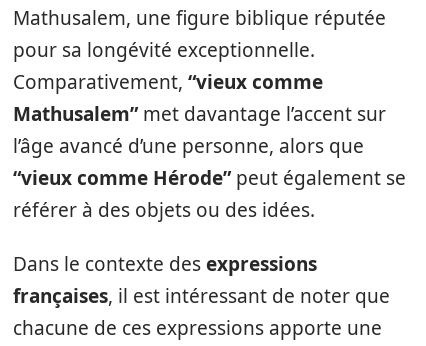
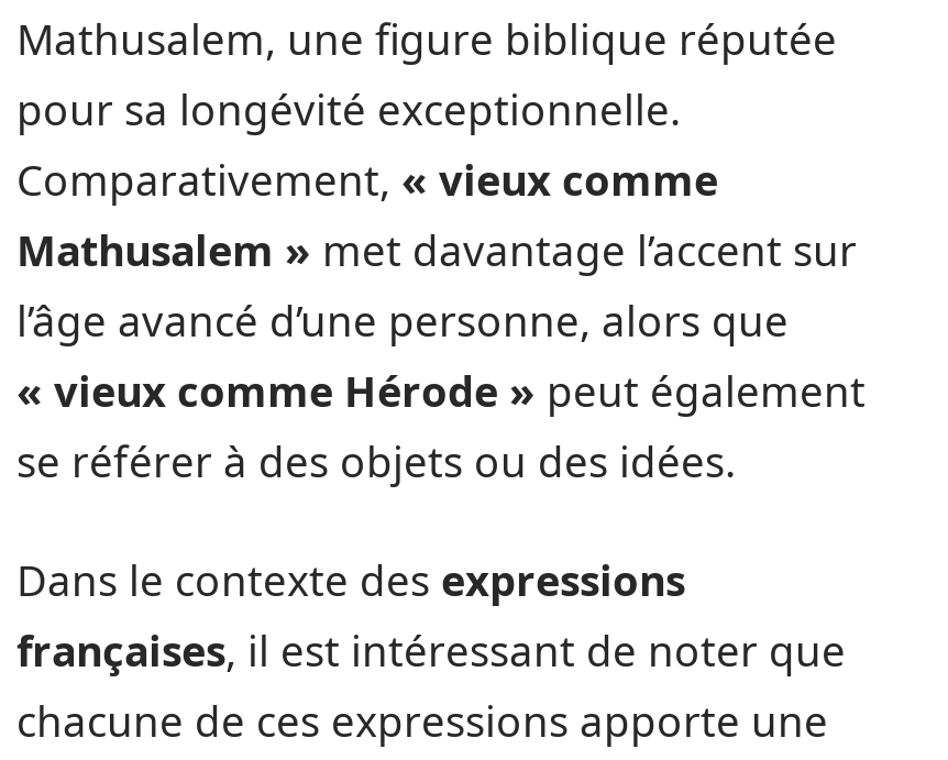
- Comparativement, “vieux comme
- Mathusalem” met davantage l’accent sur
+ Comparativement, « vieux comme
+ Mathusalem » met davantage l’accent sur

- “vieux comme Hérode” peut également se
- référer à des objets ou des idées.
+ « vieux comme Hérode » peut également
+ se référer à des objets ou des idées.
